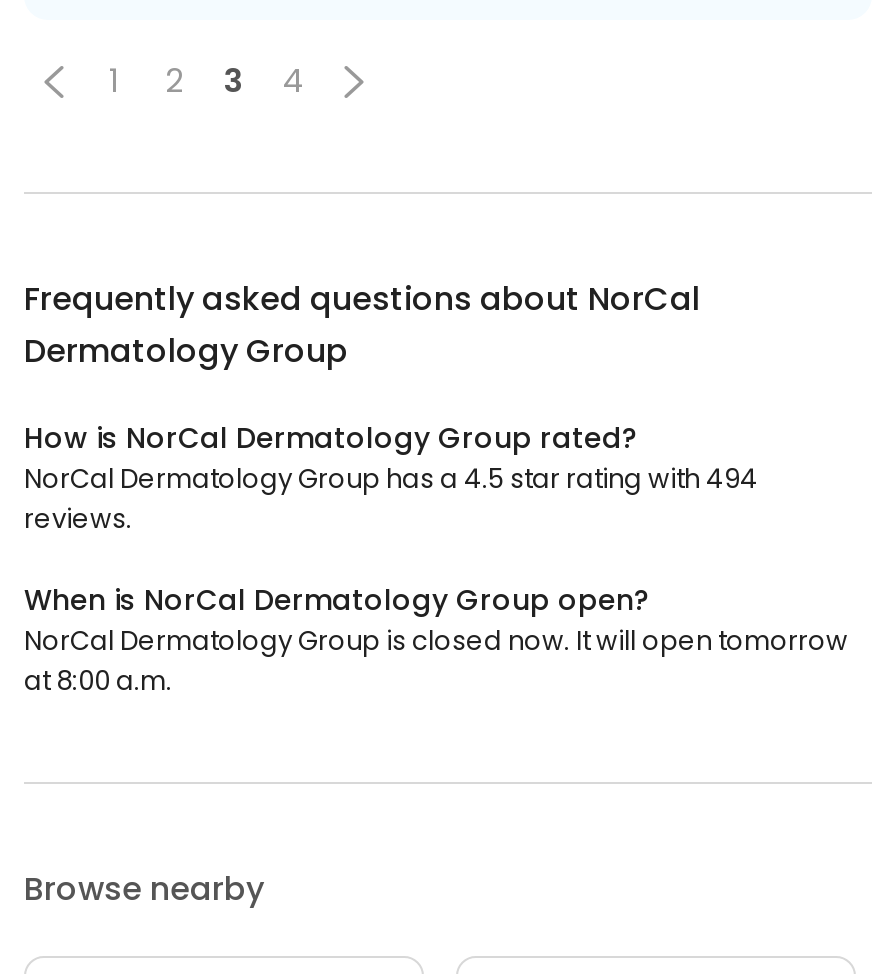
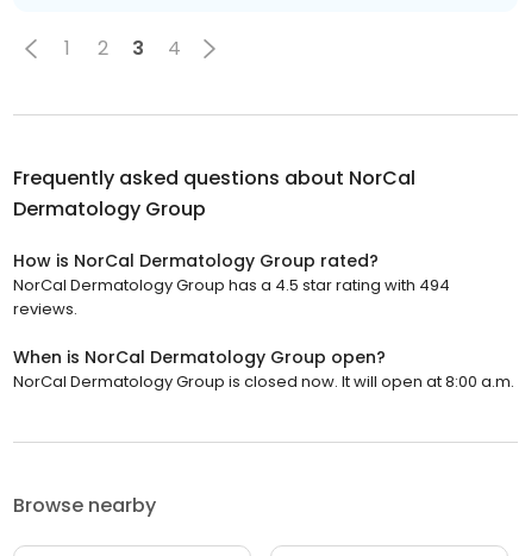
- NorCal Dermatology Group is closed now. It will open tomorrow
- at 8:00 a.m.
+ NorCal Dermatology Group is closed now. It will open at 8:00 a.m.
